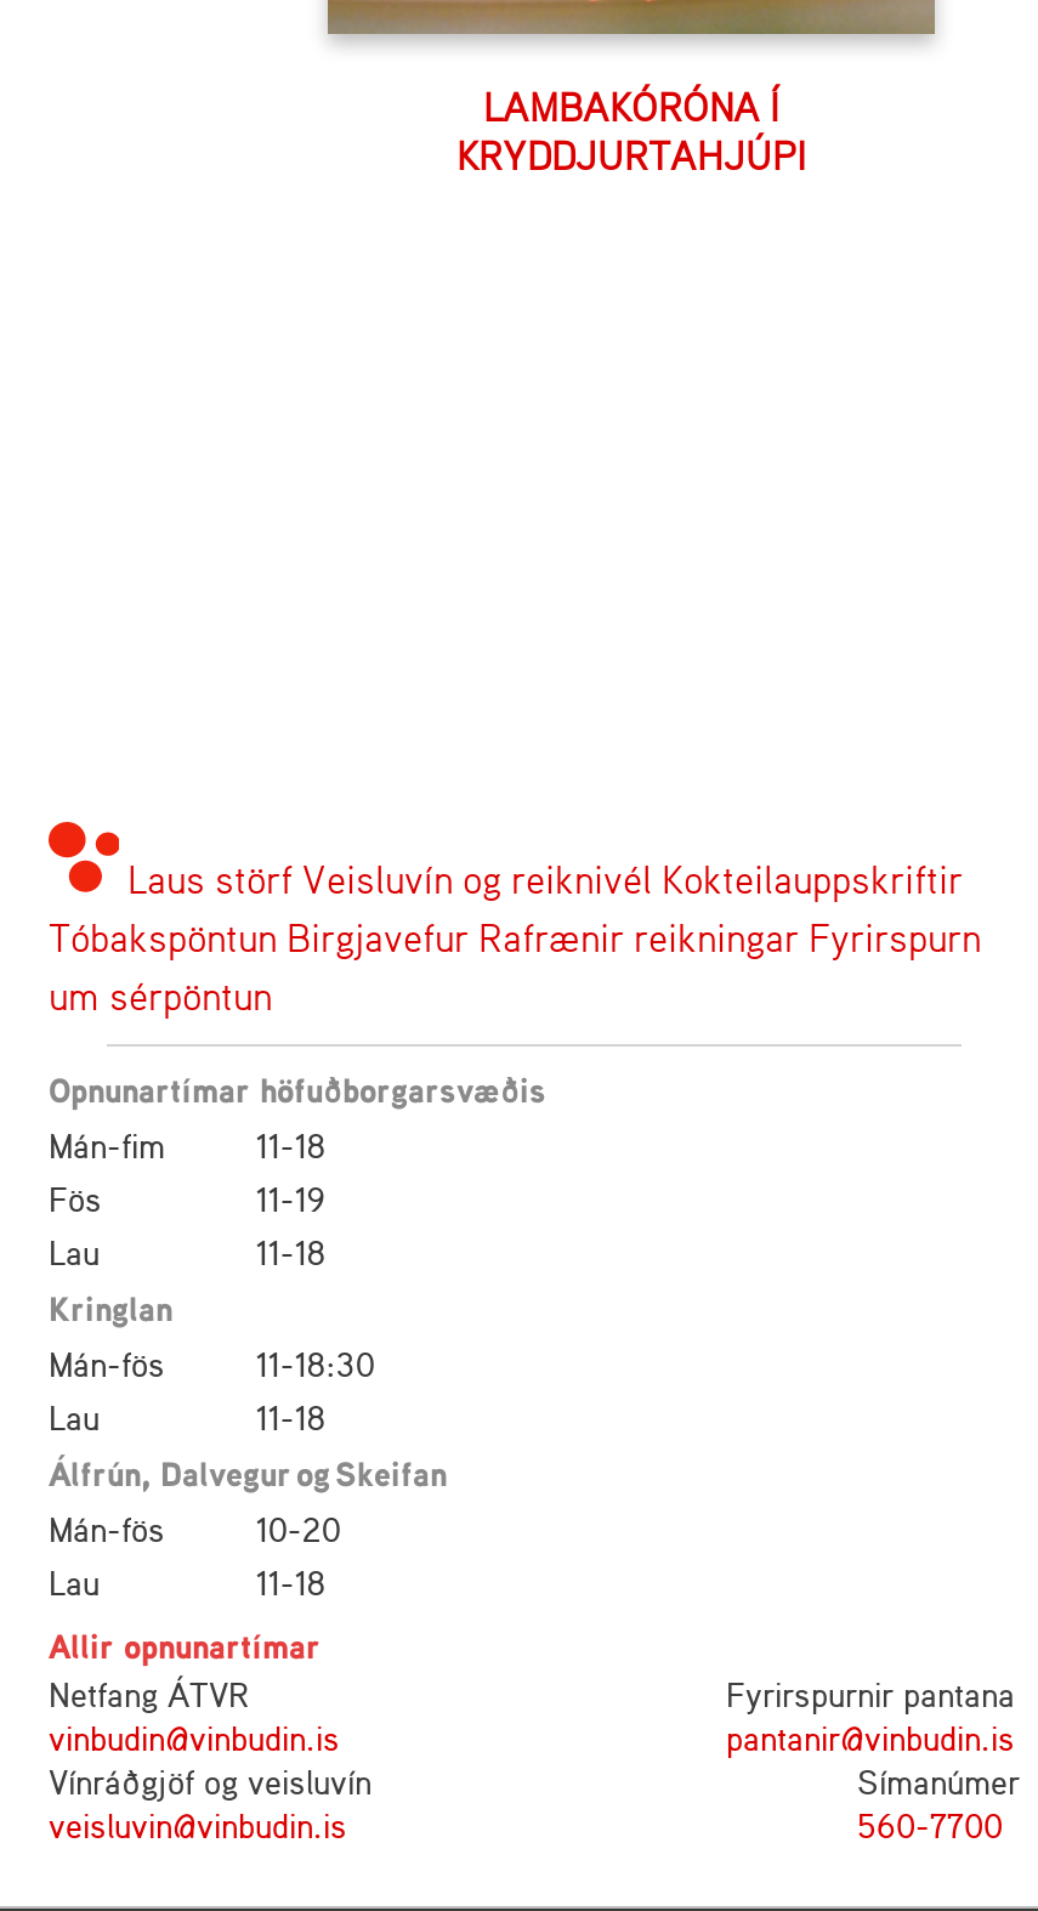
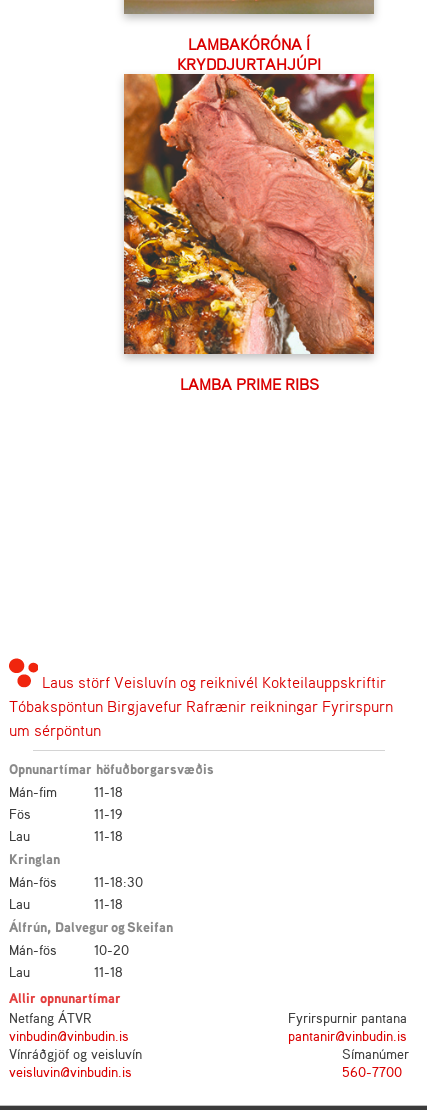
+ [image]
+ LAMBA PRIME RIBS
